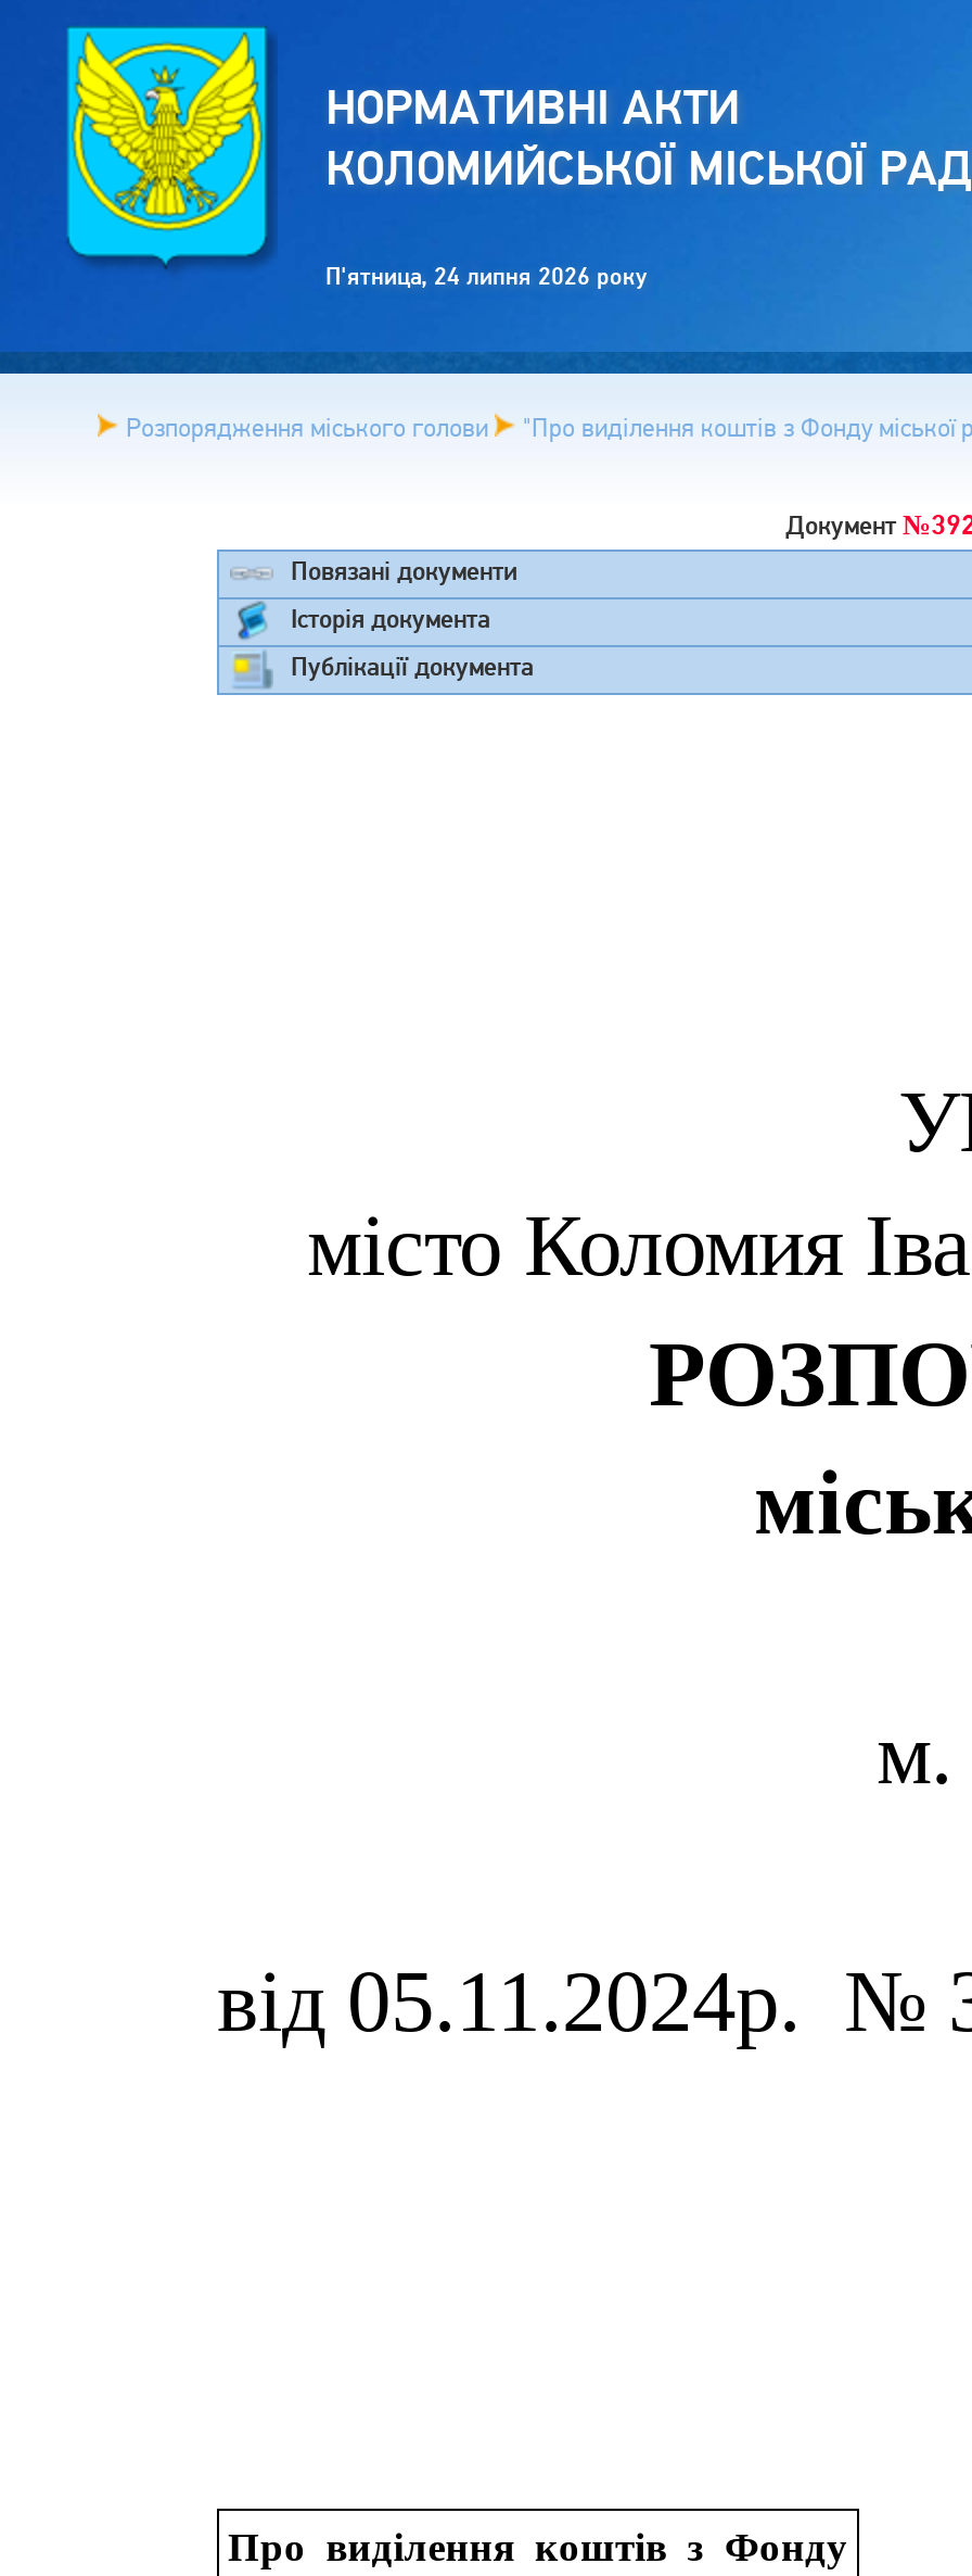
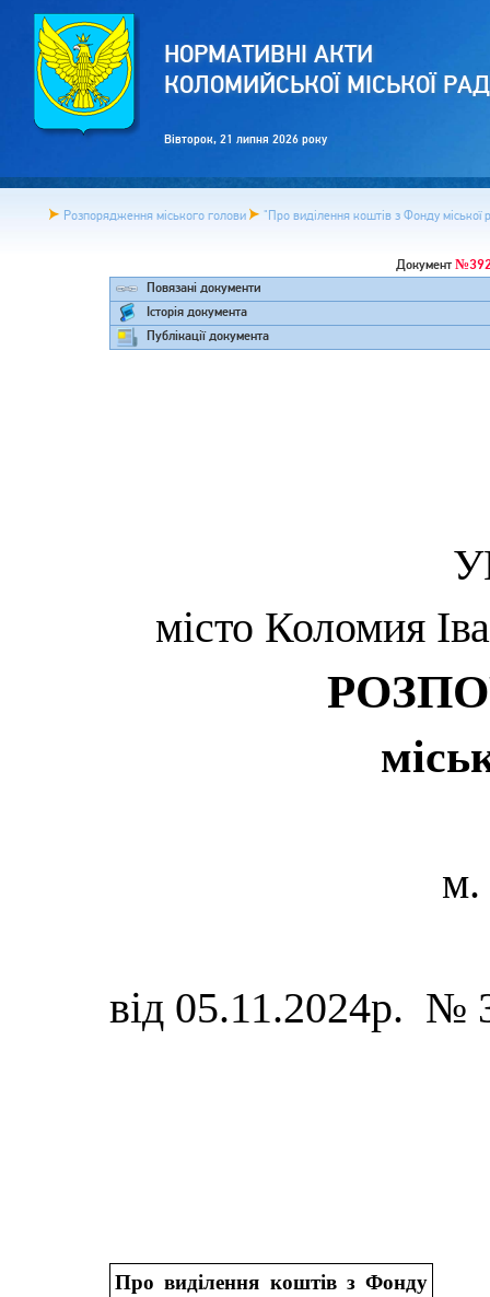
- П'ятница, 24 липня 2026 року
+ Вівторок, 21 липня 2026 року
